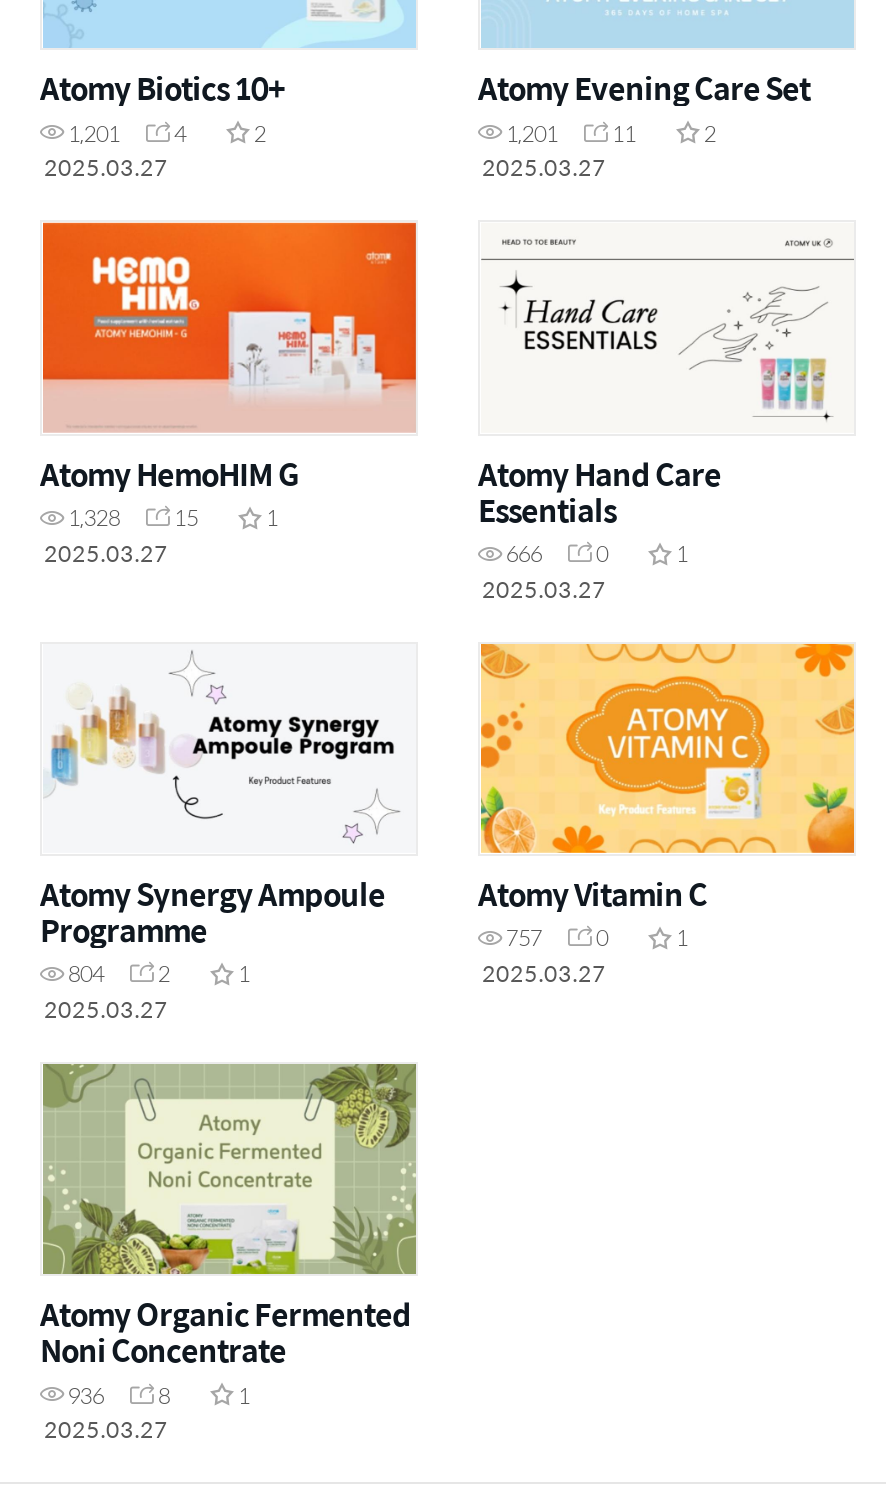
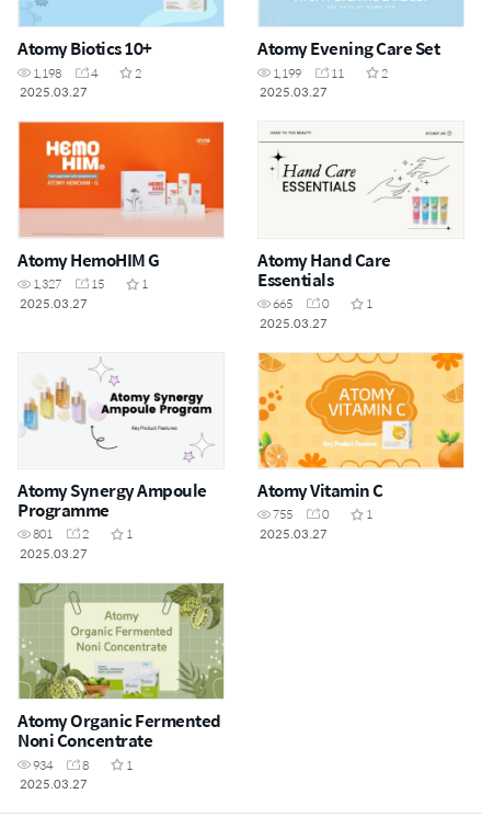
- 1,201 4 2
+ 1,198 4 2

- 1,201 11 2
+ 1,199 11 2

- 1,328 15 1
+ 1,327 15 1

- 666 0 1
+ 665 0 1

- 757 0 1
+ 755 0 1

- 804 2 1
+ 801 2 1

- 936 8 1
+ 934 8 1
